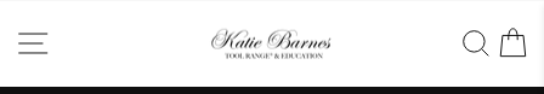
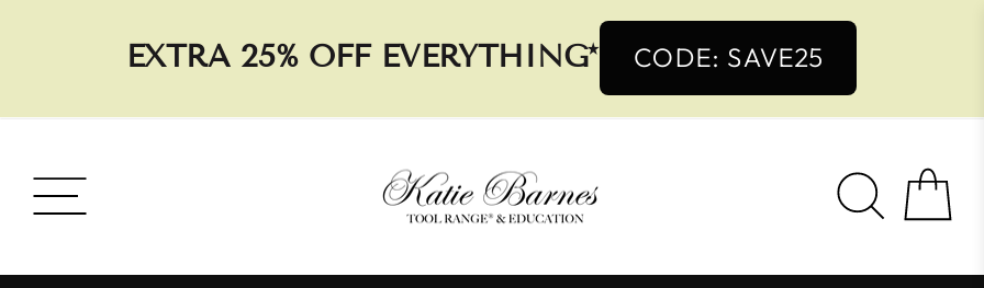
+ EXTRA 25% OFF EVERYTHING*
+ CODE: SAVE25
